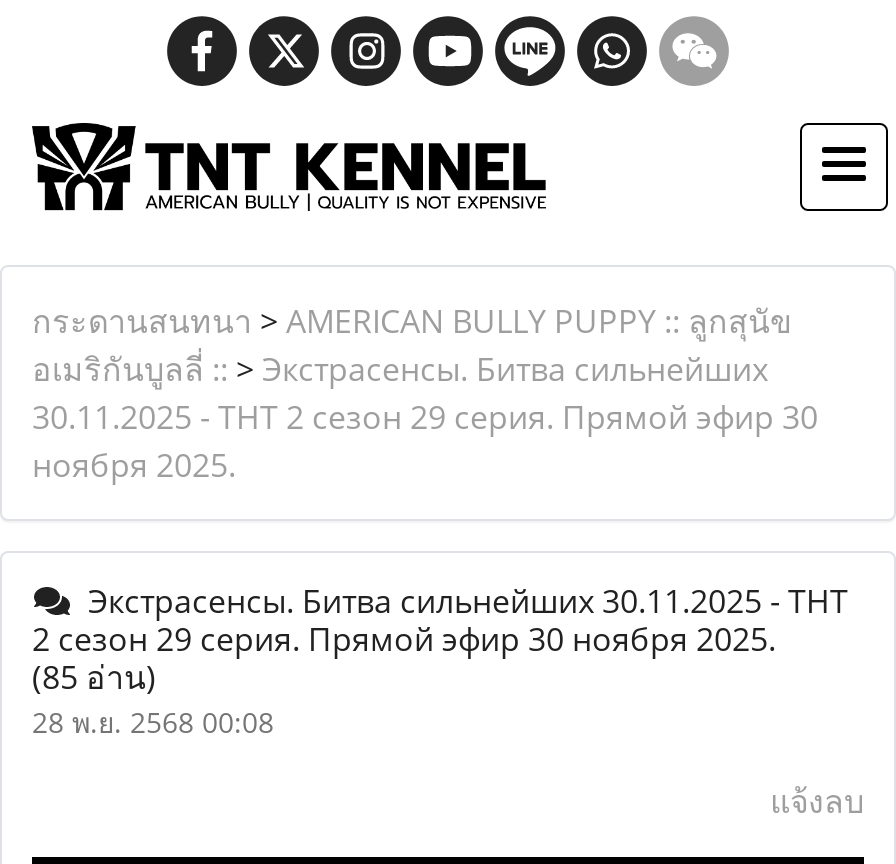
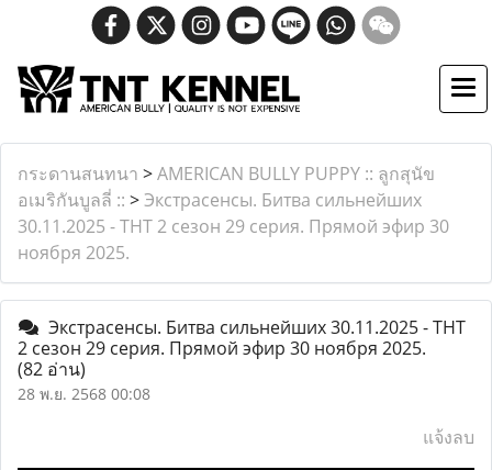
- (85 อ่าน)
+ (82 อ่าน)
